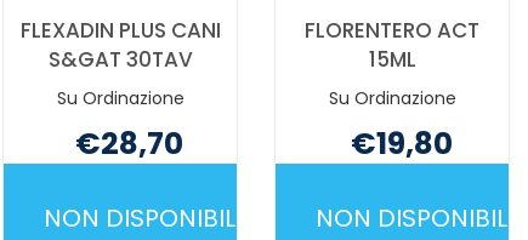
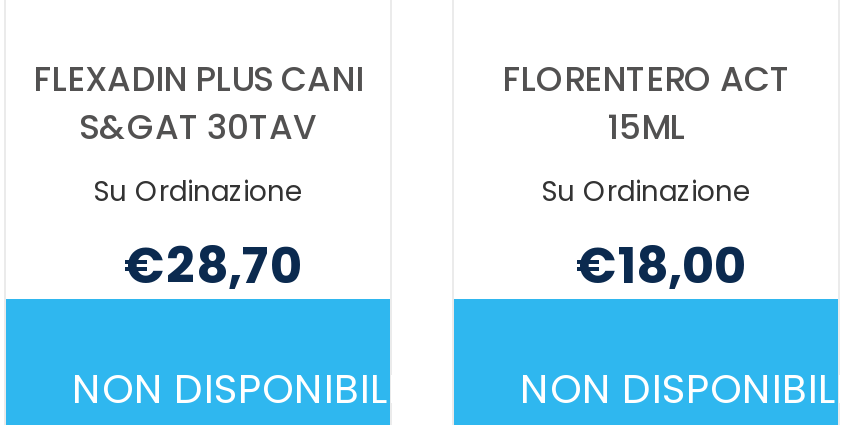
- €19,80
+ €18,00
